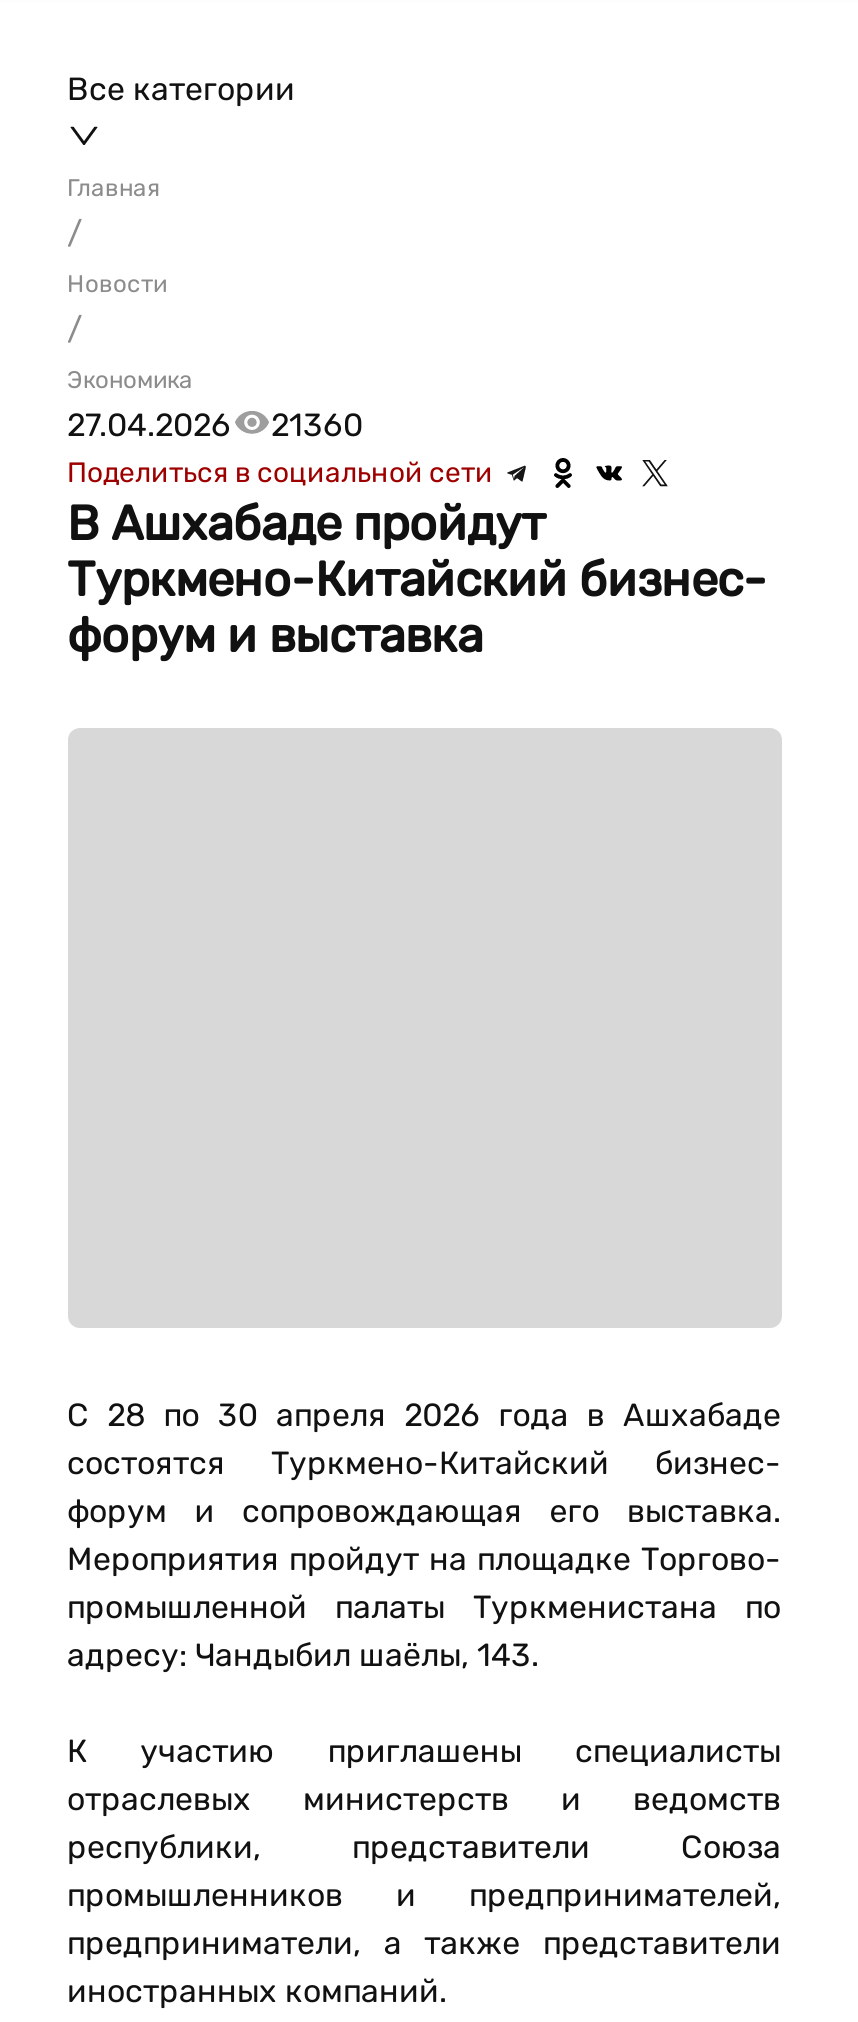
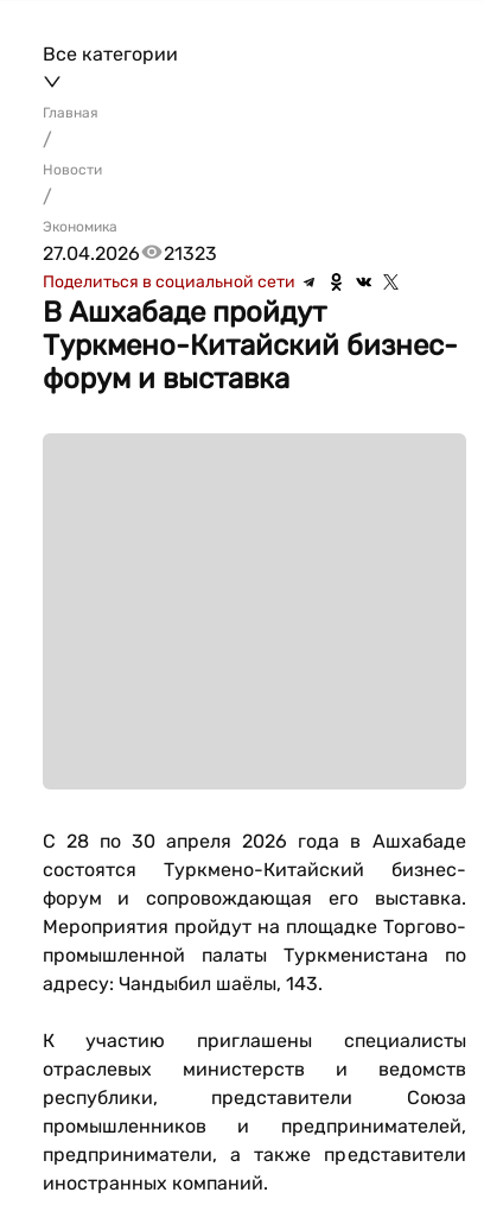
- 27.04.2026 21360
+ 27.04.2026 21323
